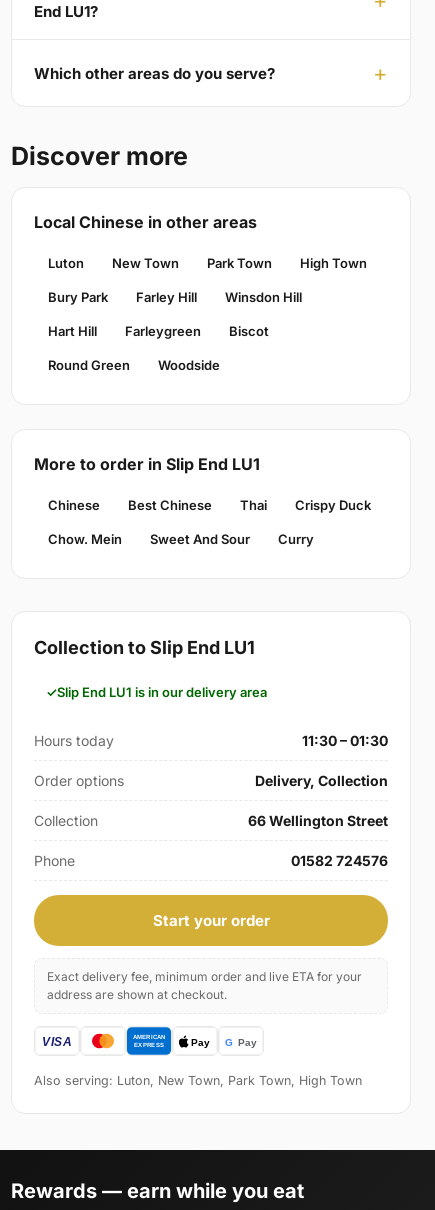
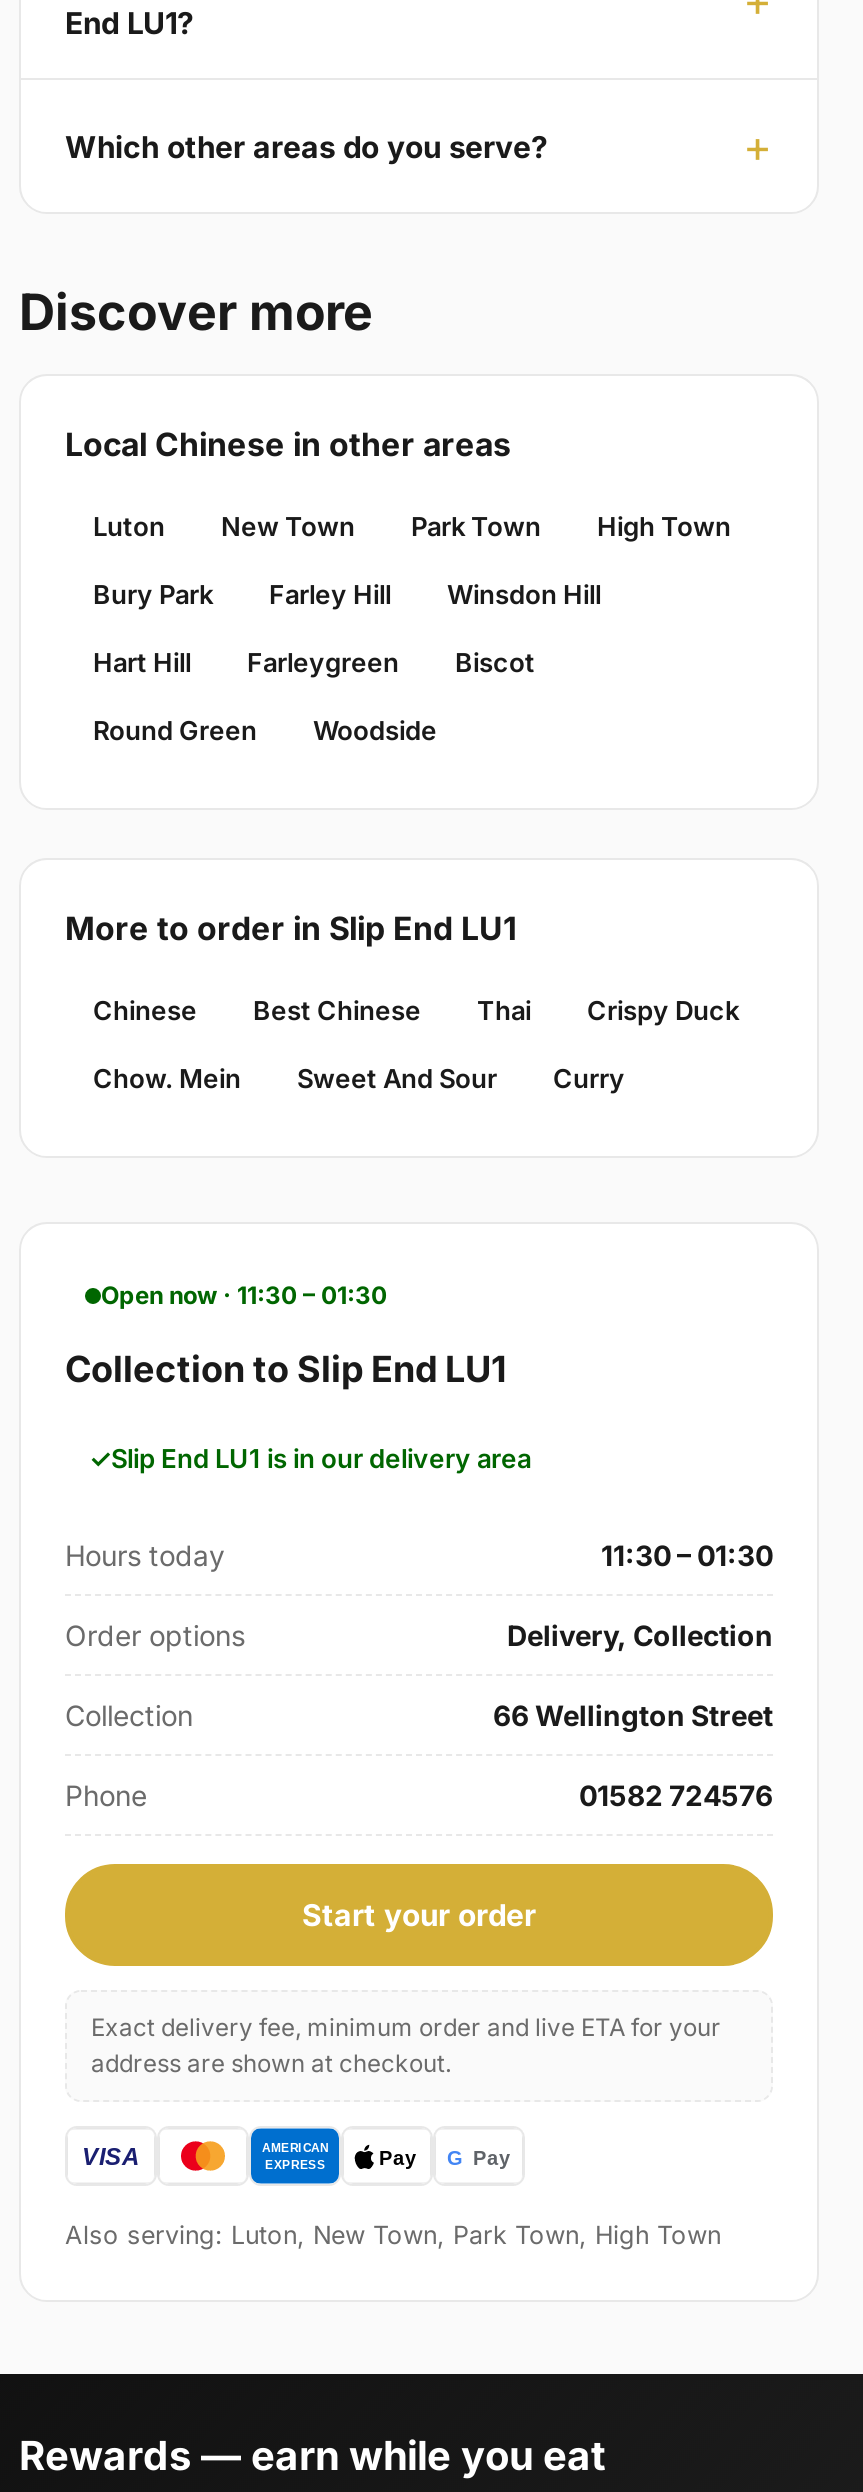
+ Open now · 11:30 – 01:30
